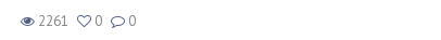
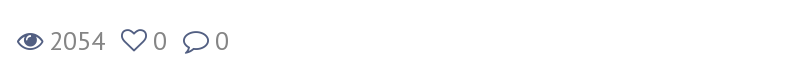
- 2261 0 0
+ 2054 0 0
